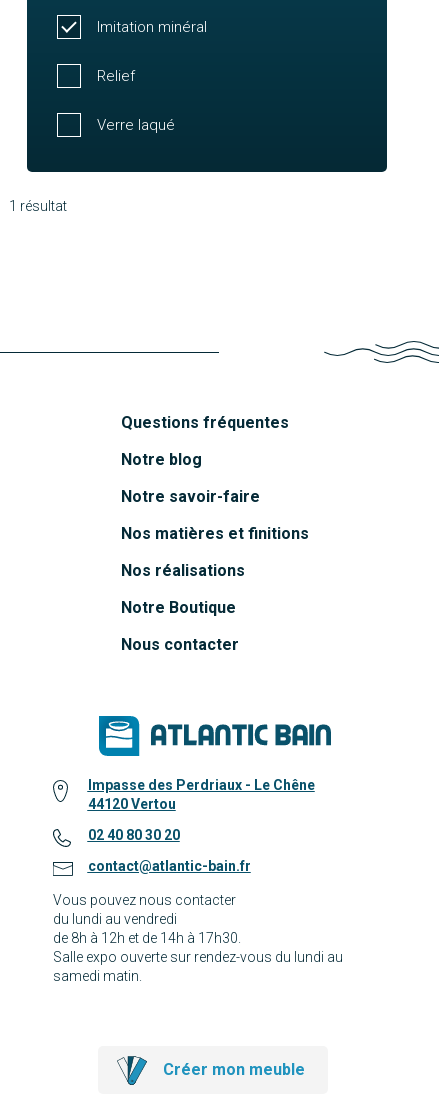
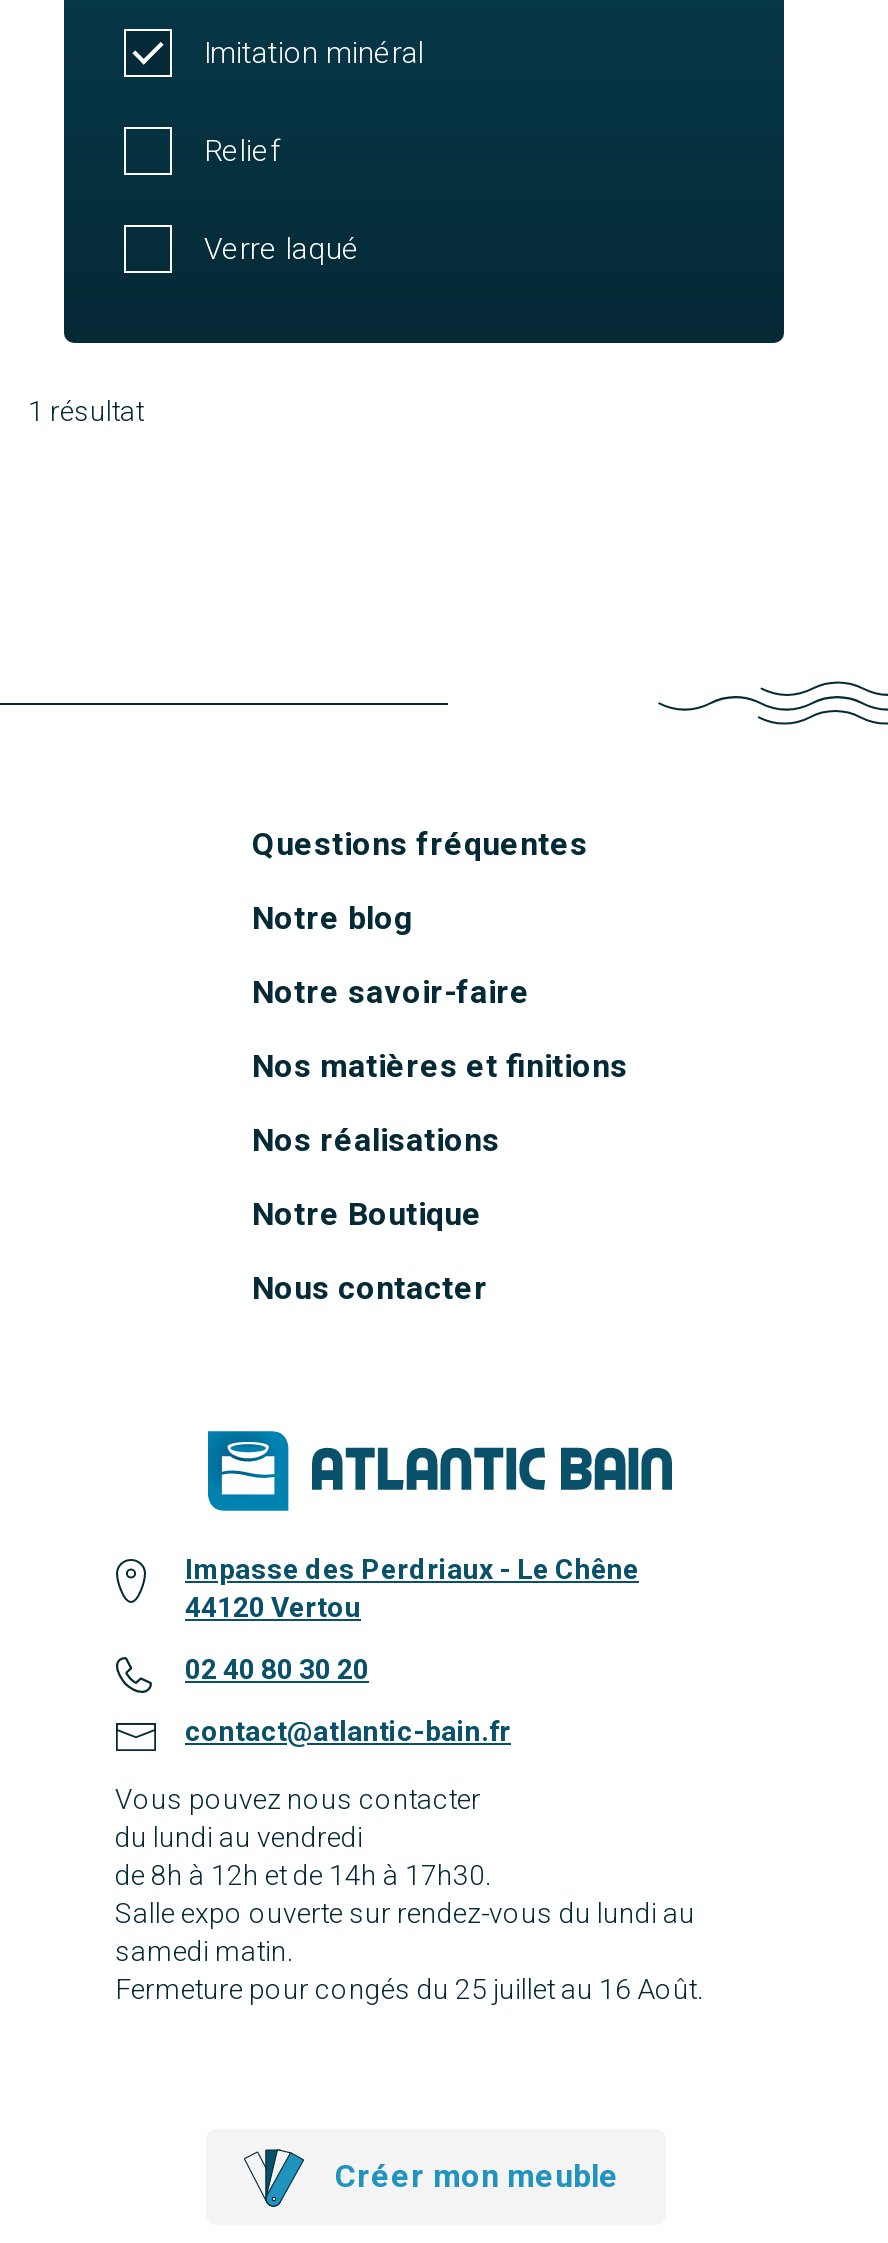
+ Fermeture pour congés du 25 juillet au 16 Août.
